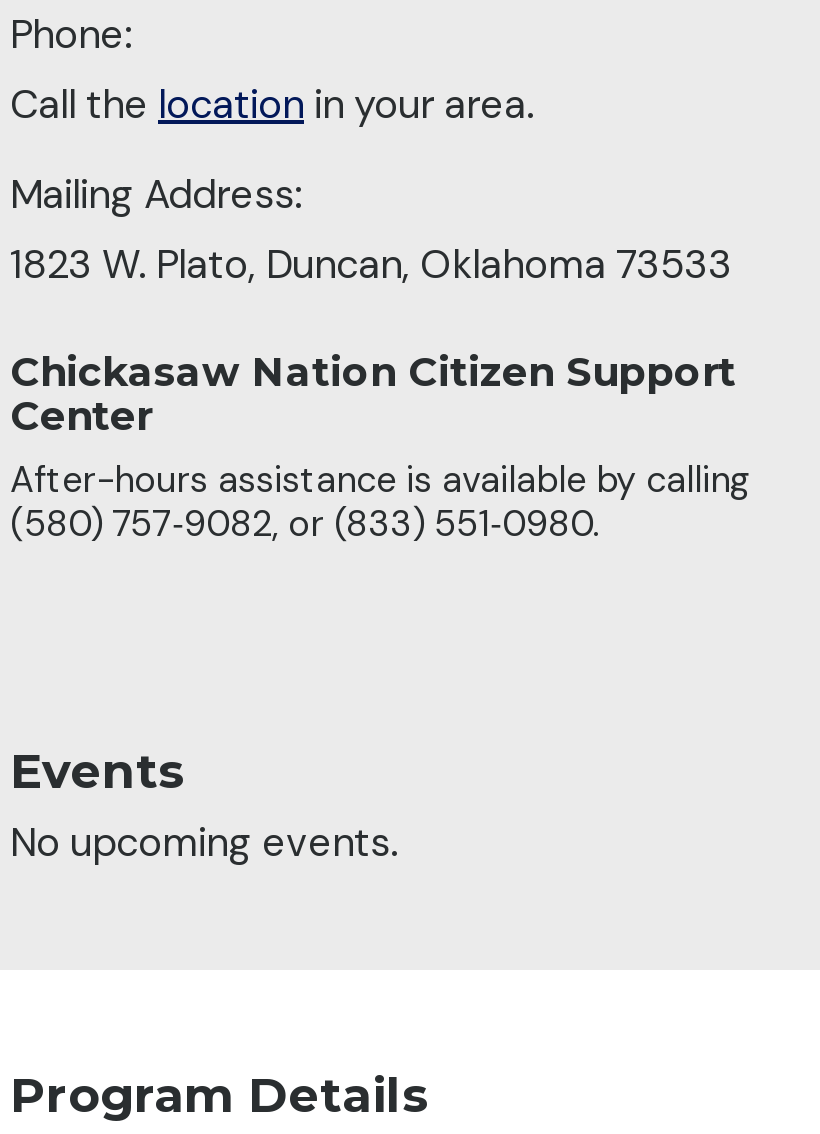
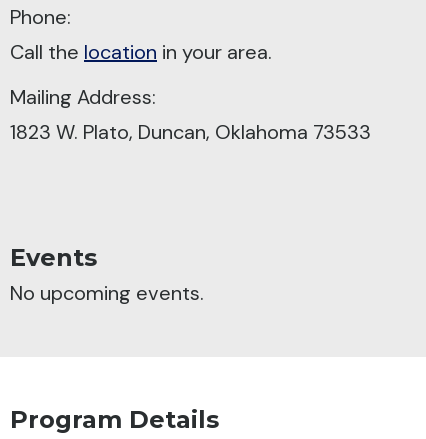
- Chickasaw Nation Citizen Support
- Center
- After-hours assistance is available by calling
- (580) 757‑9082, or (833) 551‑0980.
